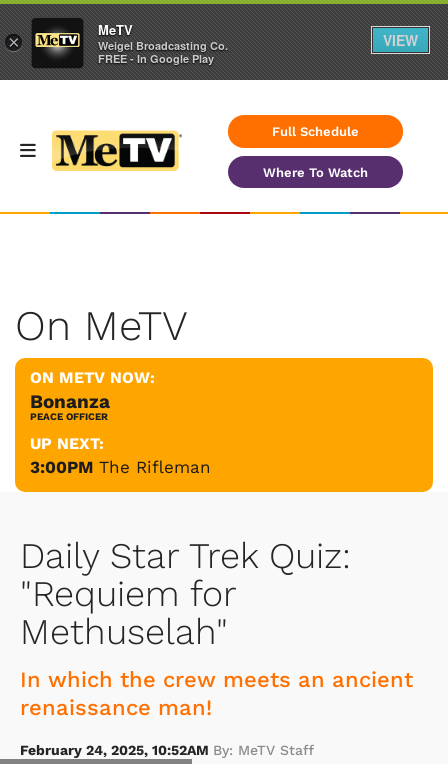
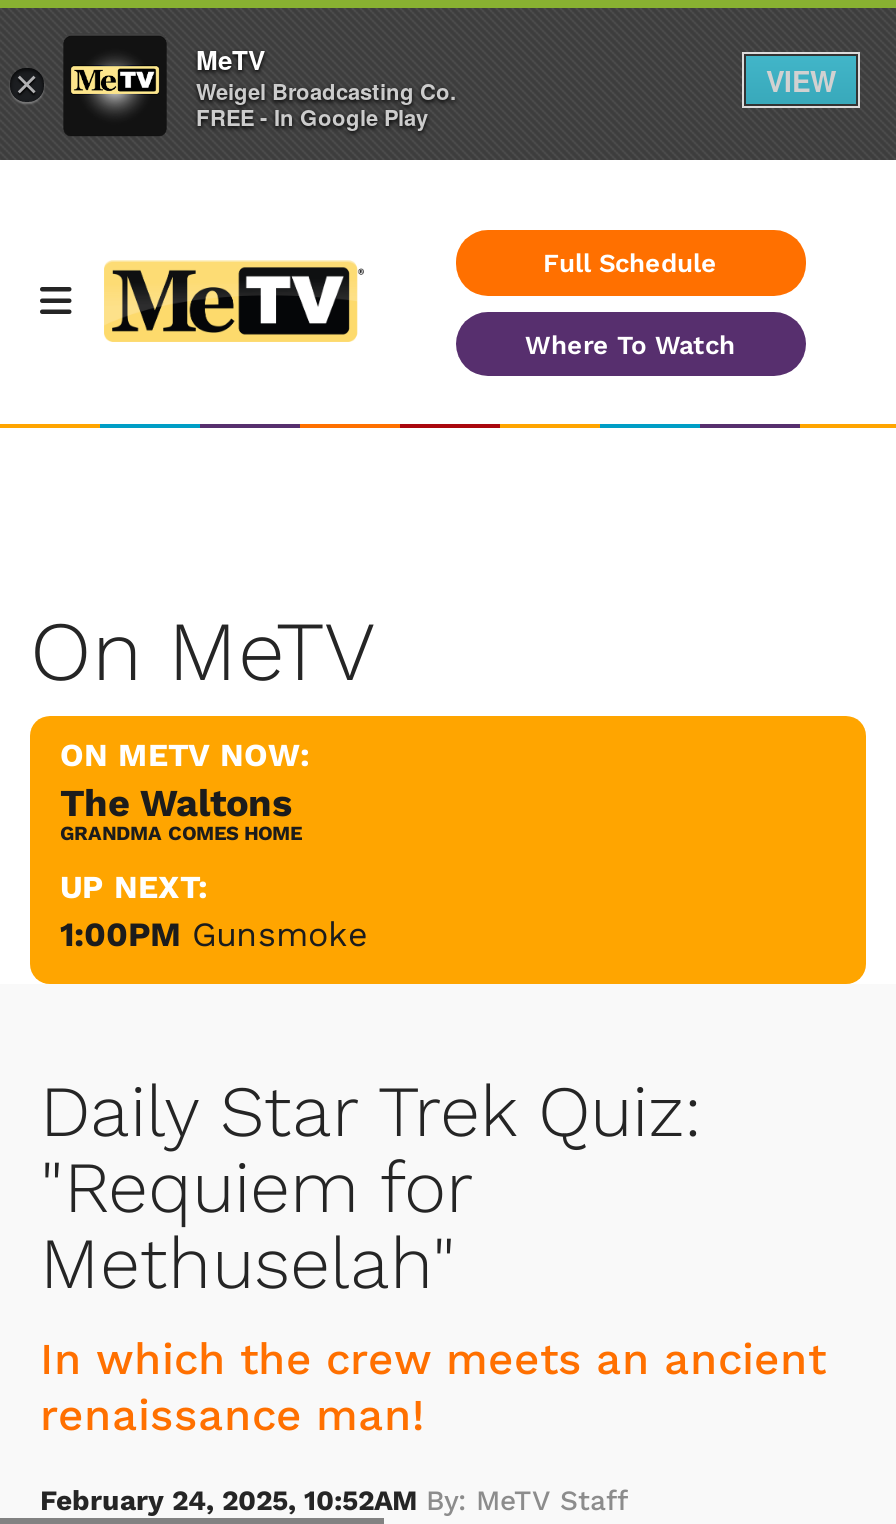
- Bonanza
- PEACE OFFICER
+ The Waltons
+ GRANDMA COMES HOME

- 3:00PM The Rifleman
+ 1:00PM Gunsmoke
